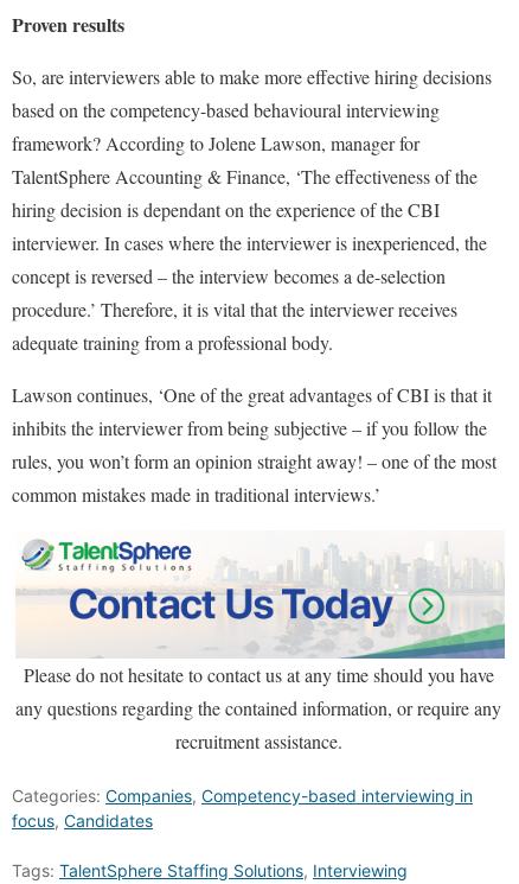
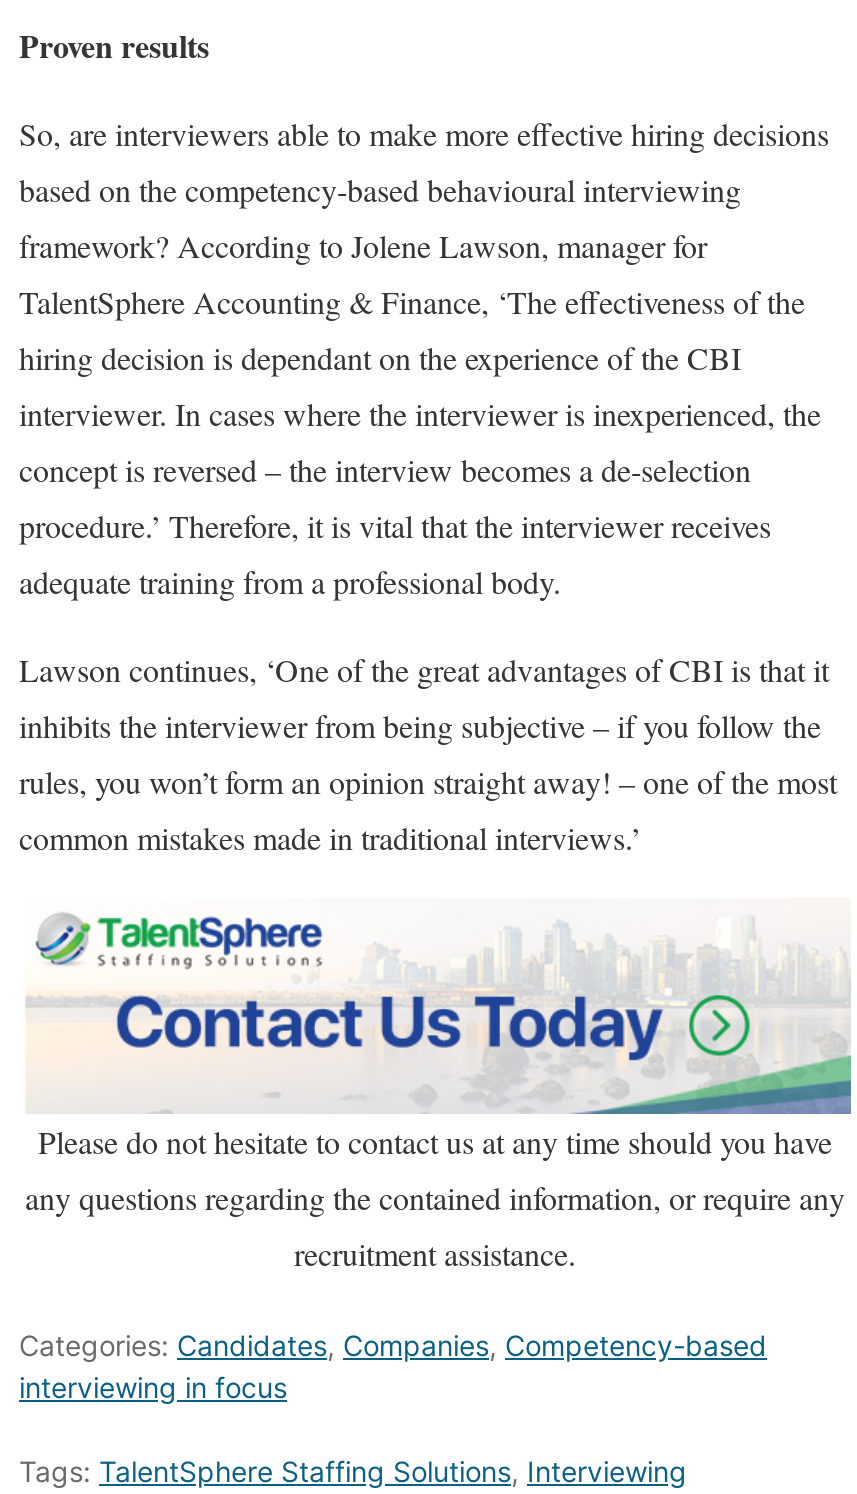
- Categories: Companies, Competency-based interviewing in
- focus, Candidates
+ Categories: Candidates, Companies, Competency-based
+ interviewing in focus
